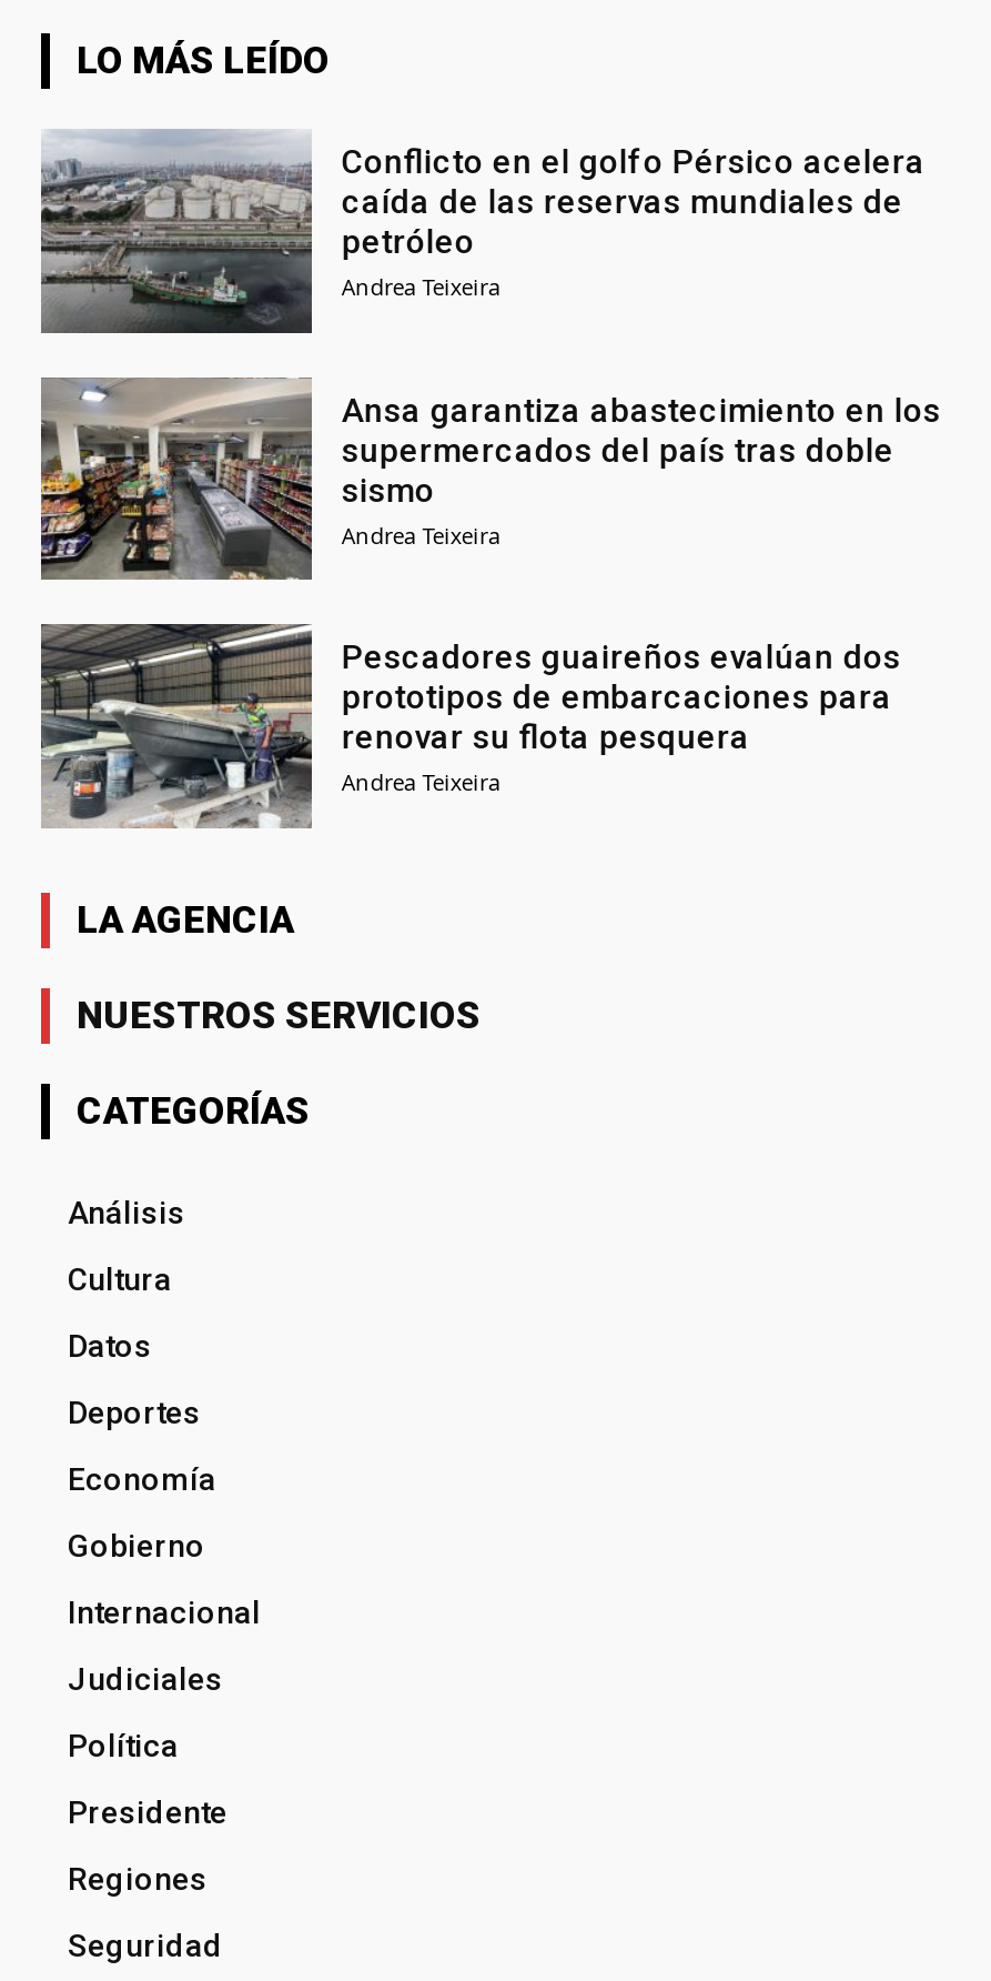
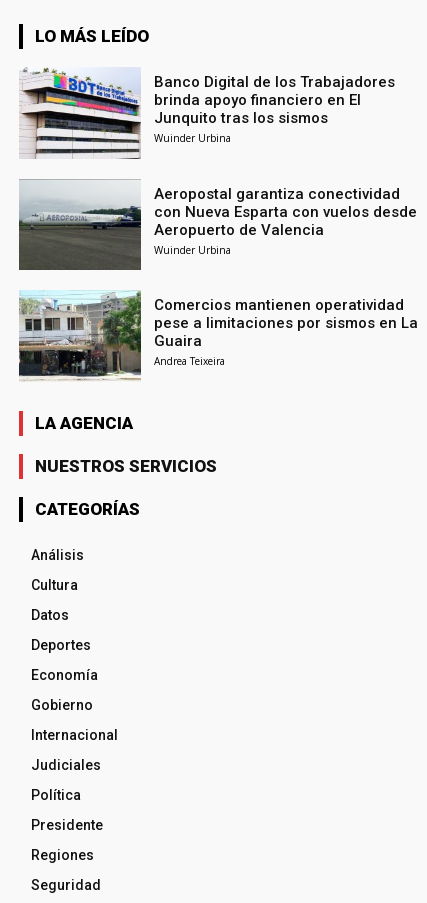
- [image]
- Conflicto en el golfo Pérsico acelera
- caída de las reservas mundiales de
- petróleo
- Andrea Teixeira
+ [image]
+ Banco Digital de los Trabajadores
+ brinda apoyo financiero en El
+ Junquito tras los sismos
+ Wuinder Urbina

- [image]
- Ansa garantiza abastecimiento en los
- supermercados del país tras doble
- sismo
- Andrea Teixeira
+ [image]
+ Aeropostal garantiza conectividad
+ con Nueva Esparta con vuelos desde
+ Aeropuerto de Valencia
+ Wuinder Urbina

- [image]
- Pescadores guaireños evalúan dos
- prototipos de embarcaciones para
- renovar su flota pesquera
+ [image]
+ Comercios mantienen operatividad
+ pese a limitaciones por sismos en La
+ Guaira
